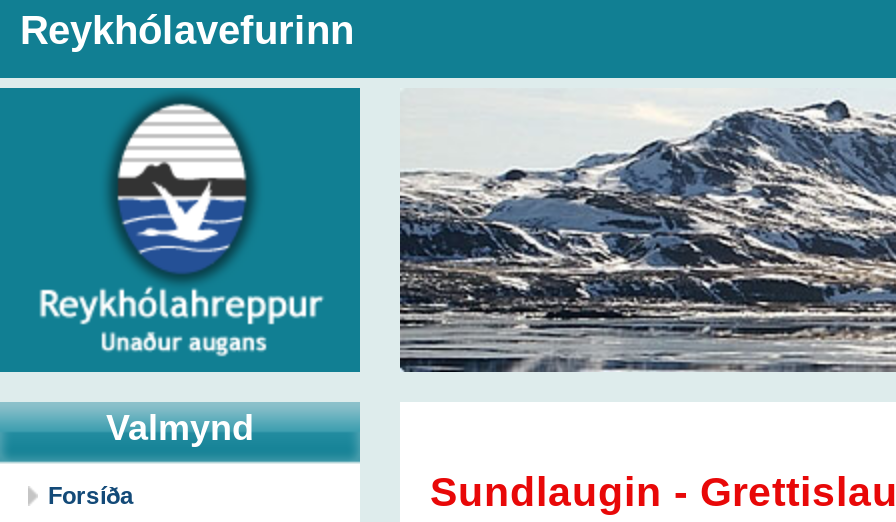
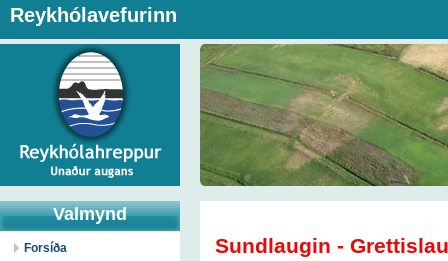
- [image]
+ [image]
